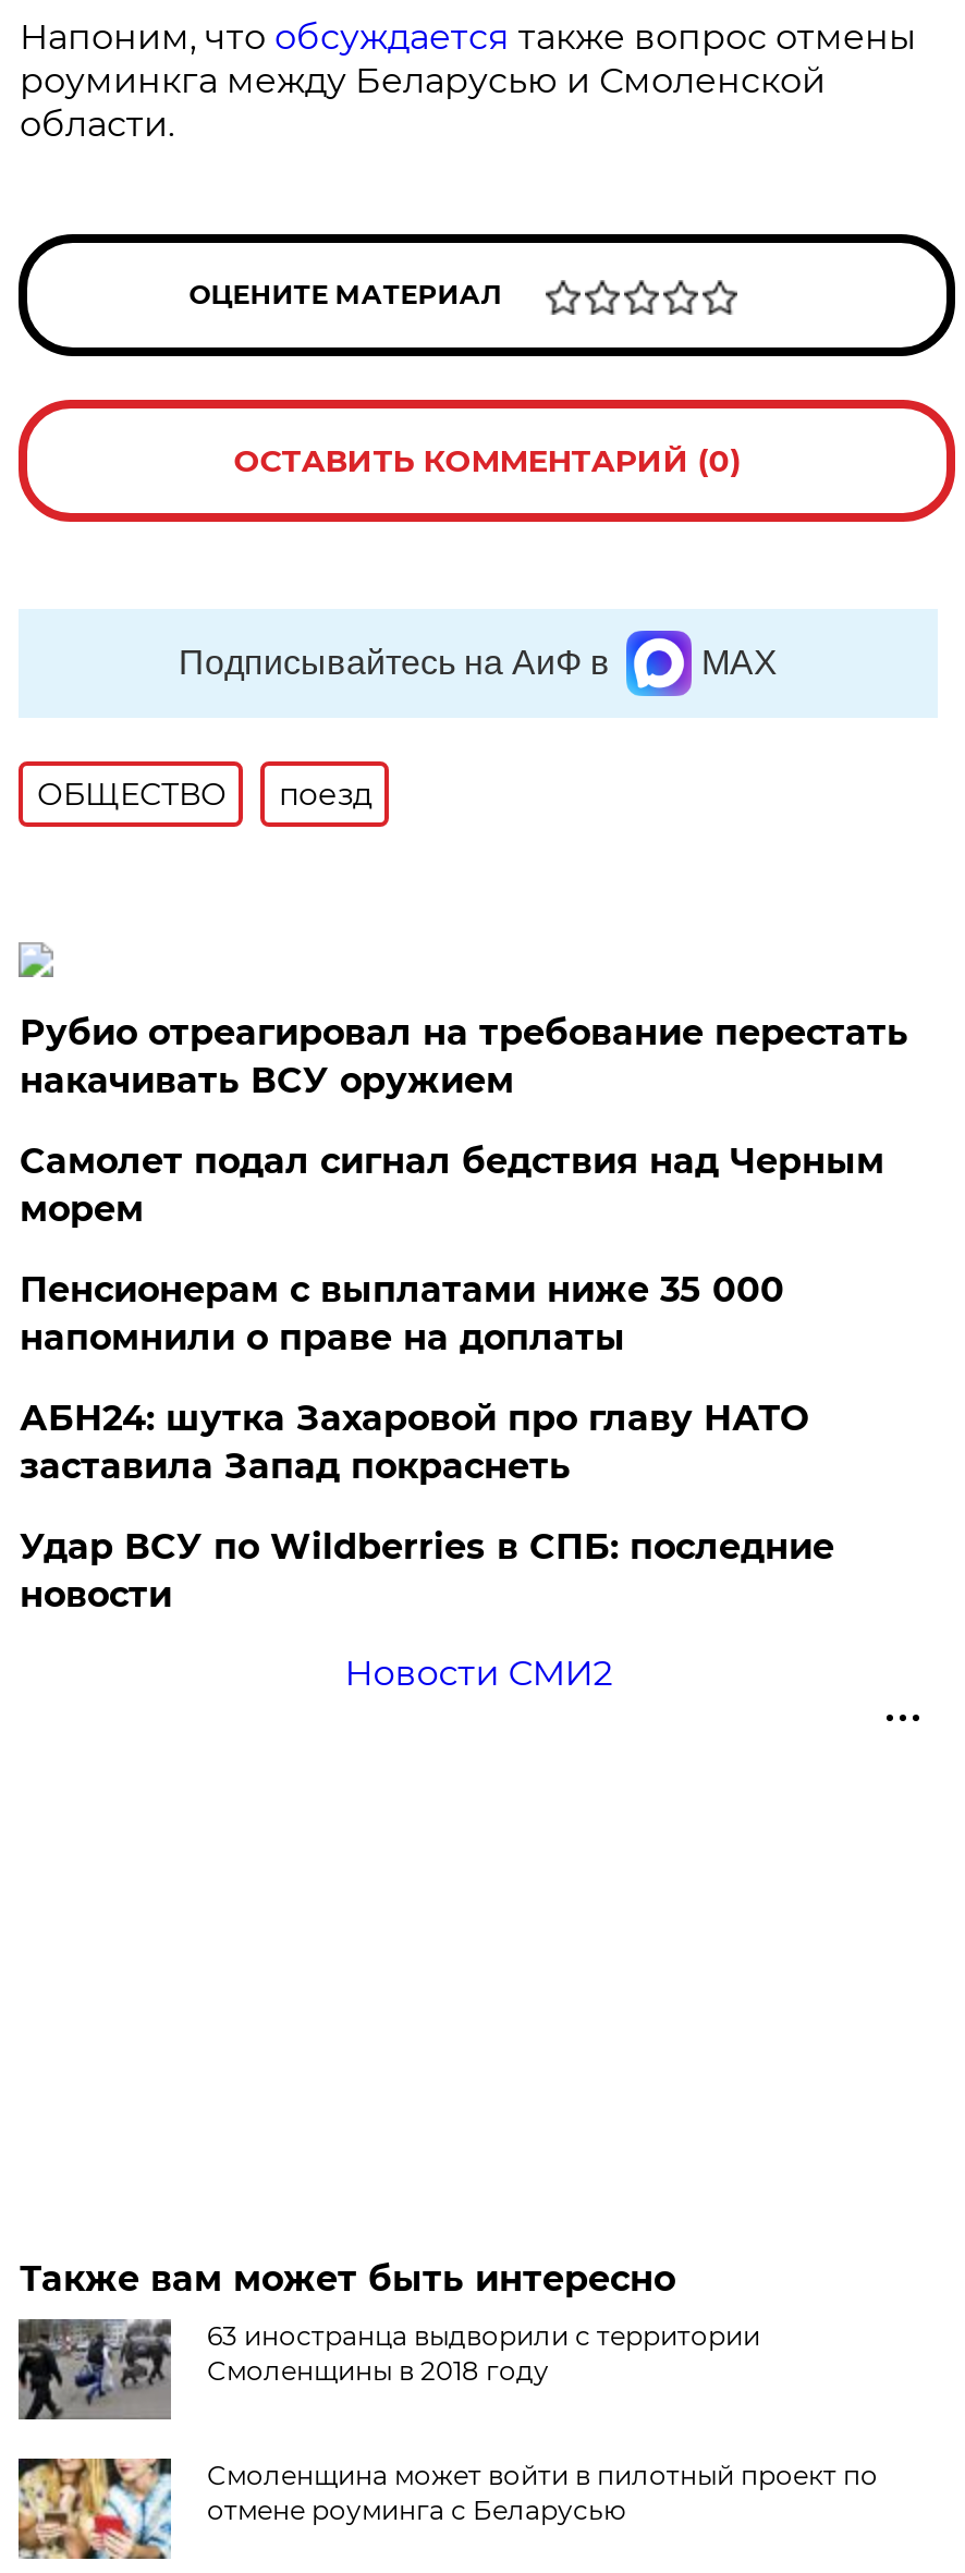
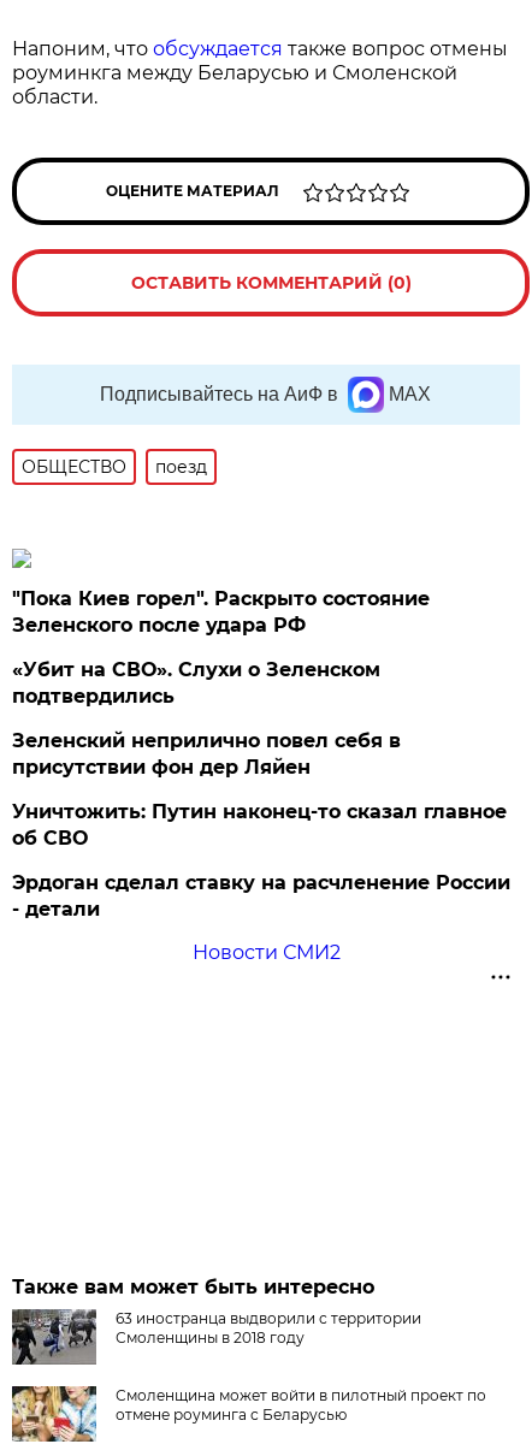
- Рубио отреагировал на требование перестать
- накачивать ВСУ оружием
+ "Пока Киев горел". Раскрыто состояние
+ Зеленского после удара РФ

- Самолет подал сигнал бедствия над Черным
- морем
+ «Убит на СВО». Слухи о Зеленском
+ подтвердились

- Пенсионерам с выплатами ниже 35 000
- напомнили о праве на доплаты
+ Зеленский неприлично повел cебя в
+ присутствии фон дер Ляйен

- АБН24: шутка Захаровой про главу НАТО
- заставила Запад покраснеть
+ Уничтожить: Путин наконец-то сказал главное
+ об СВО

- Удар ВСУ по Wildberries в СПБ: последние
- новости
+ Эрдоган сделал ставку на расчленение России
+ - детали
